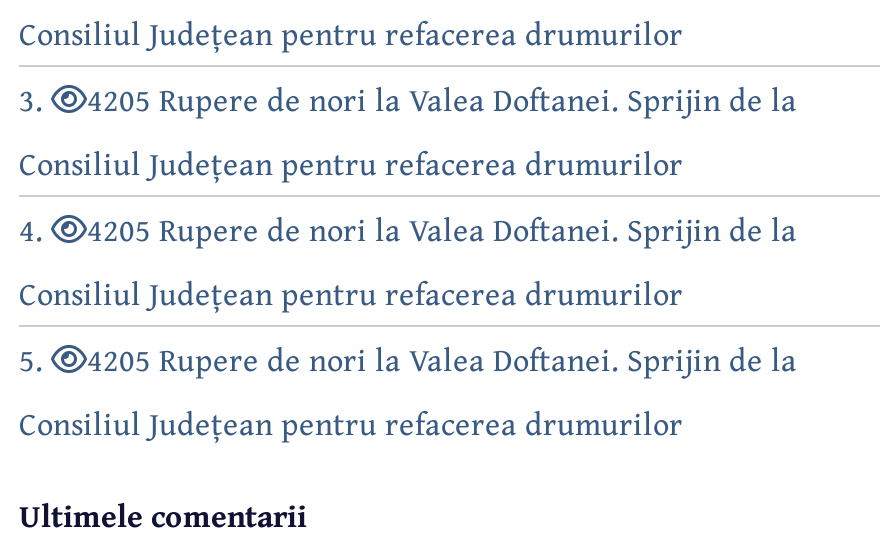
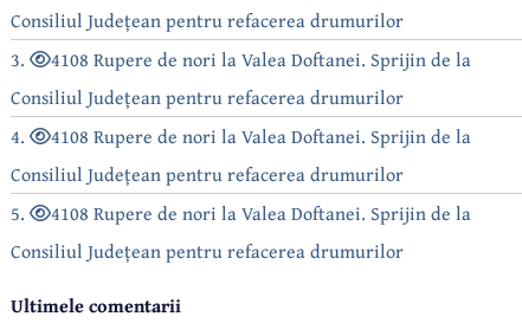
- 4205 Rupere de nori la Valea Doftanei. Sprijin de la
+ 4108 Rupere de nori la Valea Doftanei. Sprijin de la

- 4205 Rupere de nori la Valea Doftanei. Sprijin de la
+ 4108 Rupere de nori la Valea Doftanei. Sprijin de la

- 4205 Rupere de nori la Valea Doftanei. Sprijin de la
+ 4108 Rupere de nori la Valea Doftanei. Sprijin de la
